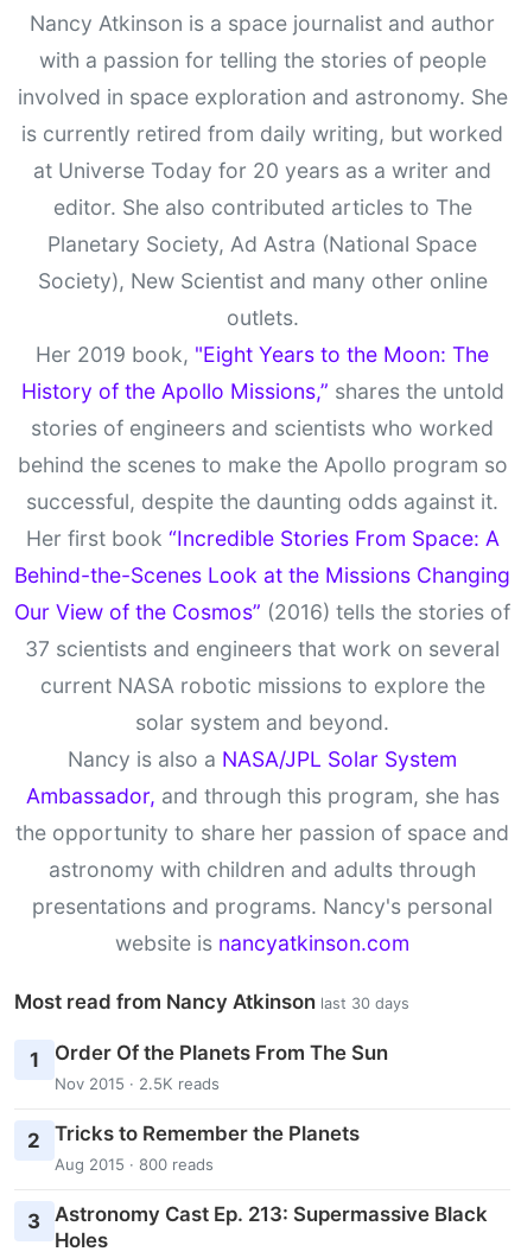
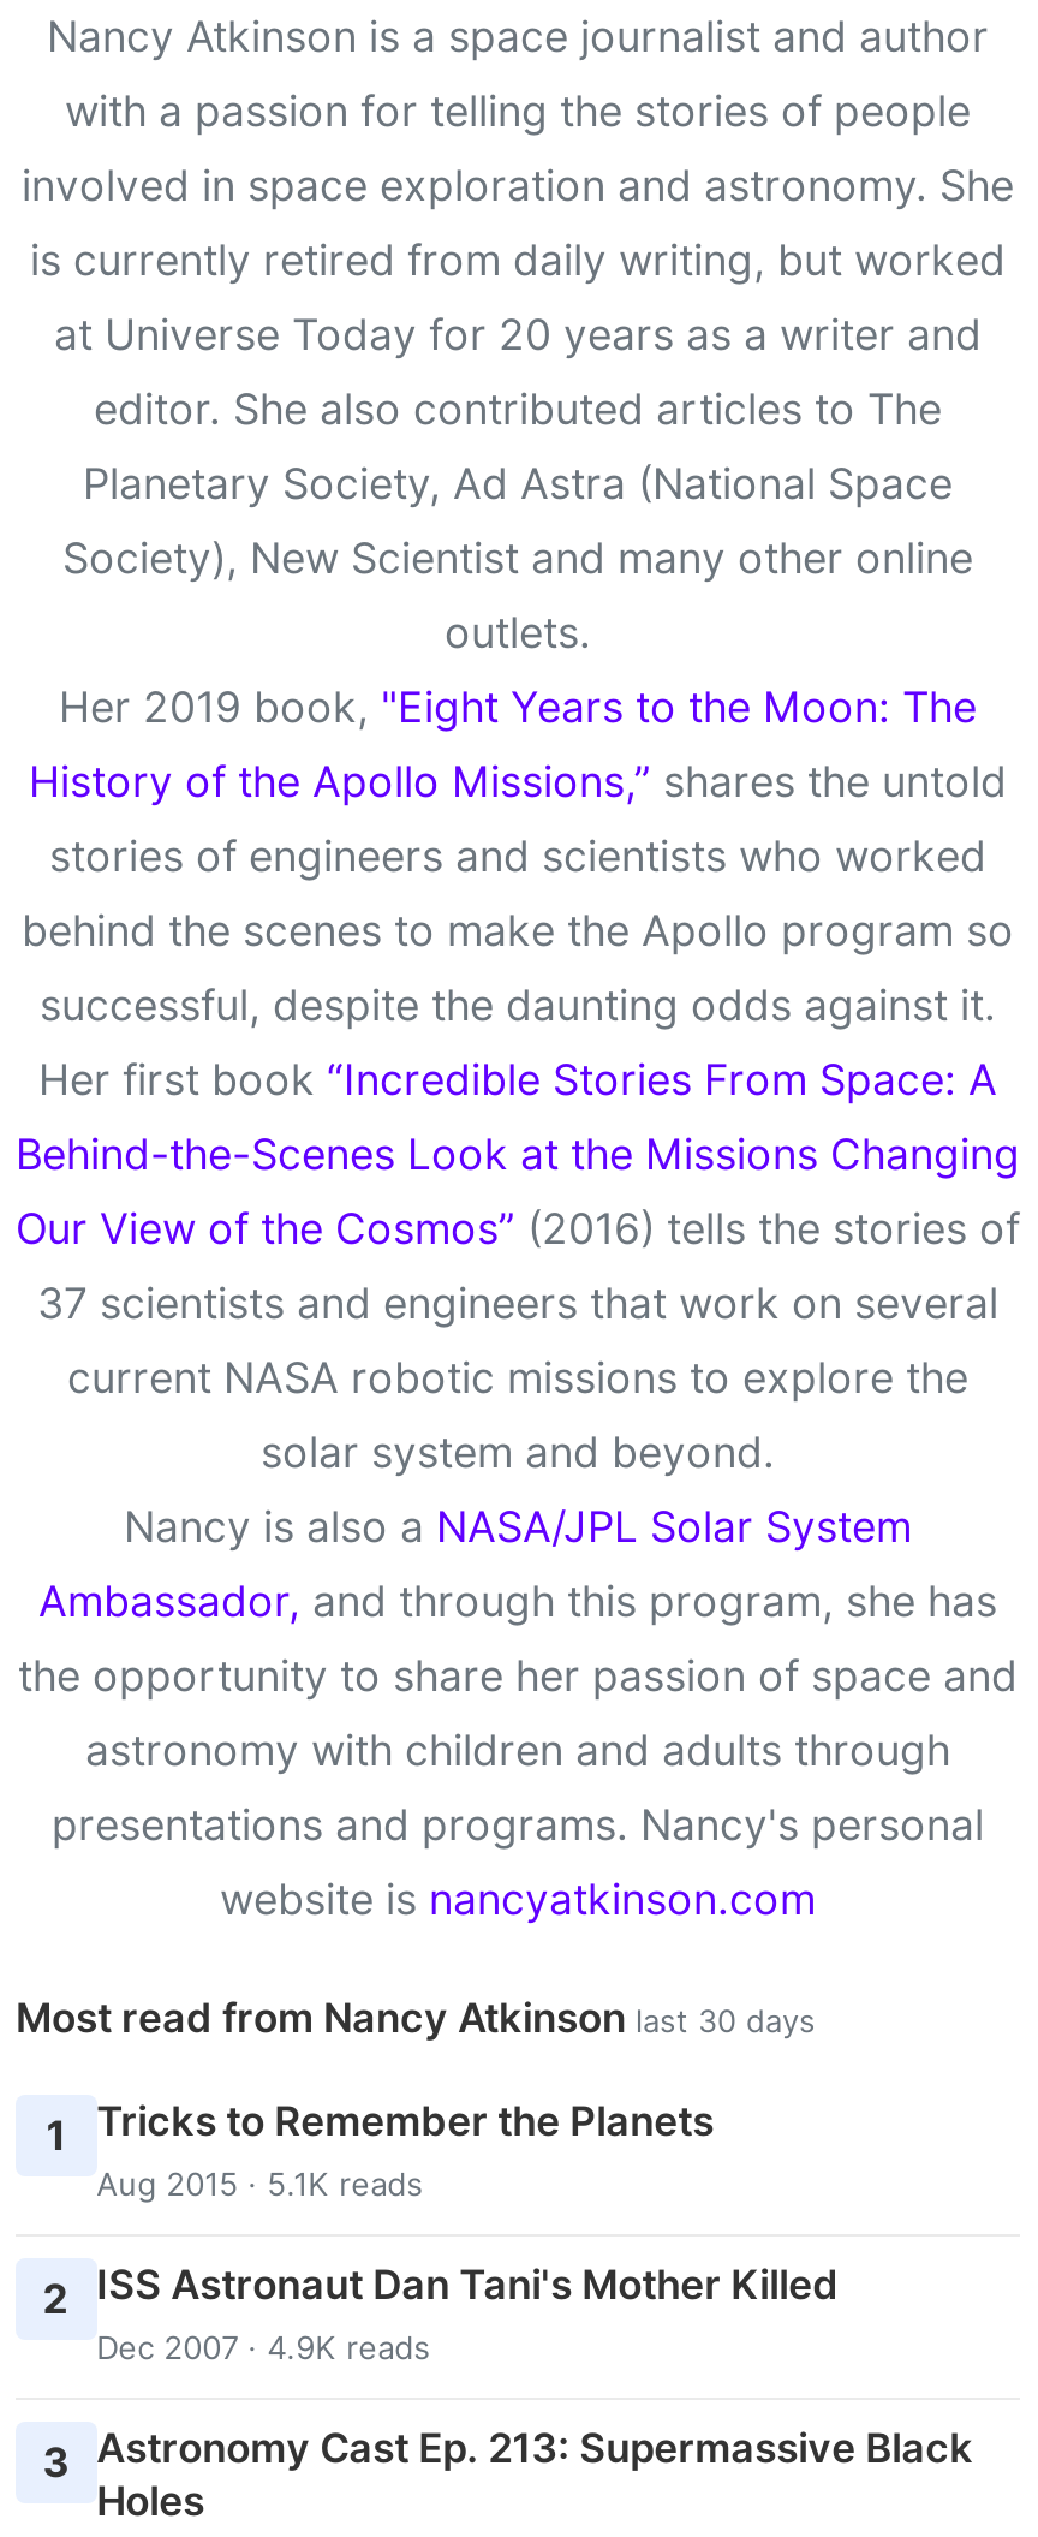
- Order Of the Planets From The Sun
- Nov 2015 · 2.5K reads
+ Tricks to Remember the Planets
+ Aug 2015 · 5.1K reads

- 2 Tricks to Remember the Planets
- Aug 2015 · 800 reads
+ 2 ISS Astronaut Dan Tani's Mother Killed
+ Dec 2007 · 4.9K reads
